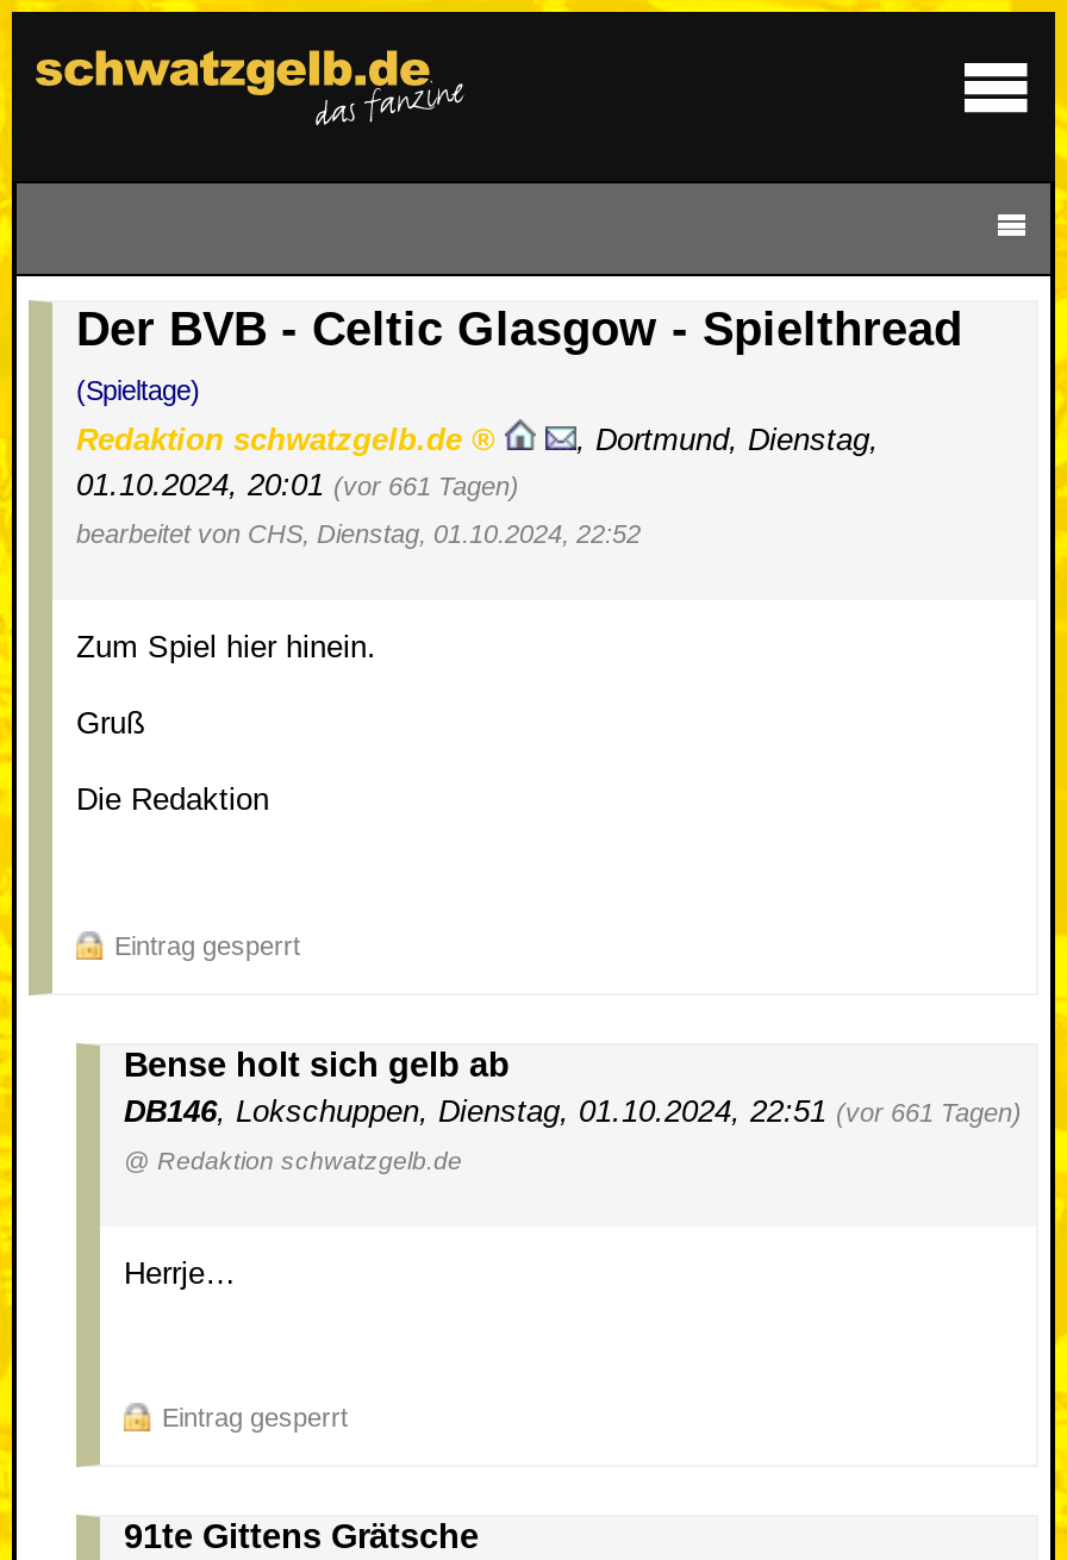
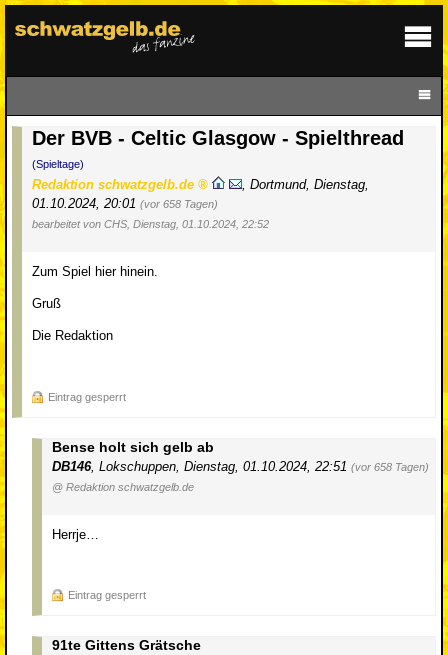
- 01.10.2024, 20:01 (vor 661 Tagen)
+ 01.10.2024, 20:01 (vor 658 Tagen)

- DB146, Lokschuppen, Dienstag, 01.10.2024, 22:51 (vor 661 Tagen)
+ DB146, Lokschuppen, Dienstag, 01.10.2024, 22:51 (vor 658 Tagen)
